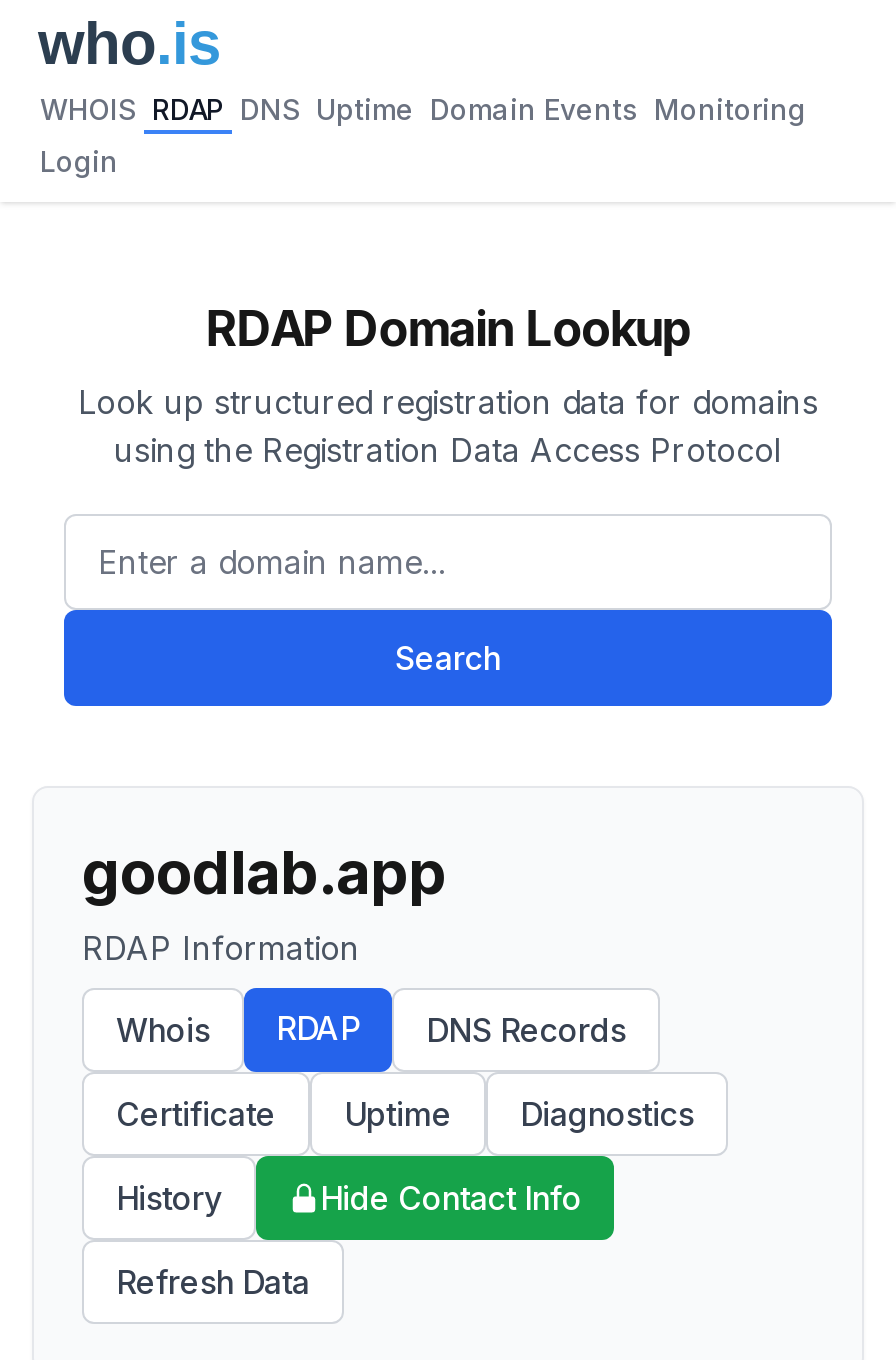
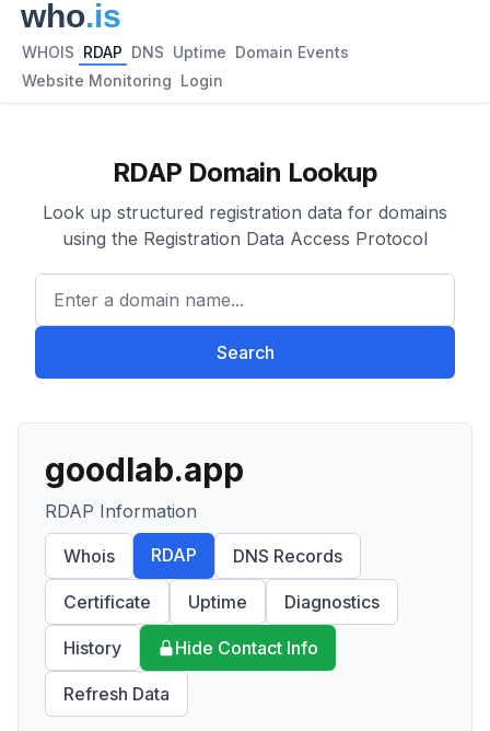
- WHOIS RDAP DNS Uptime Domain Events Monitoring
+ WHOIS RDAP DNS Uptime Domain Events

- Login
+ Website Monitoring Login
